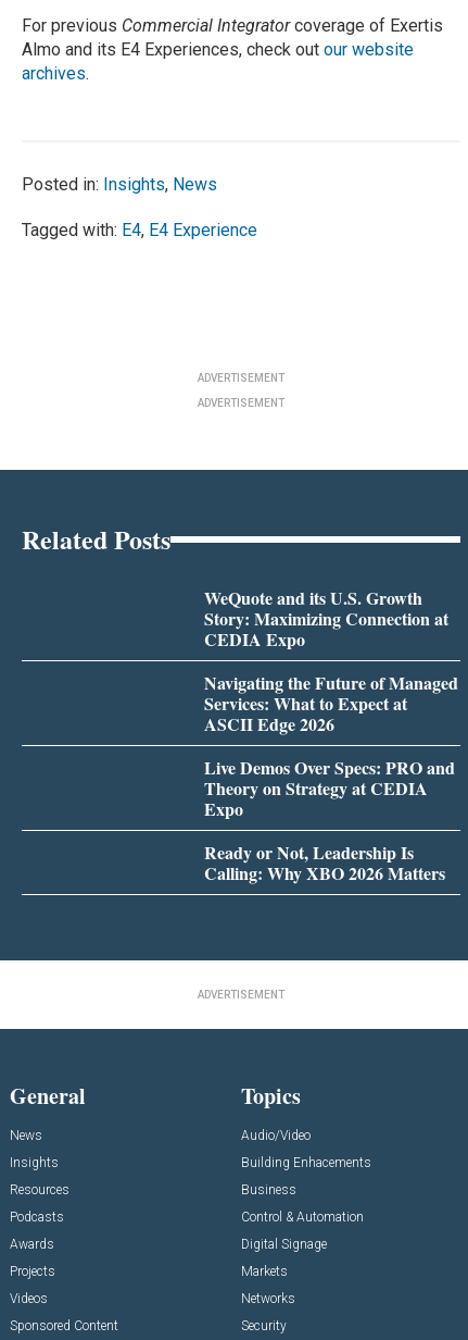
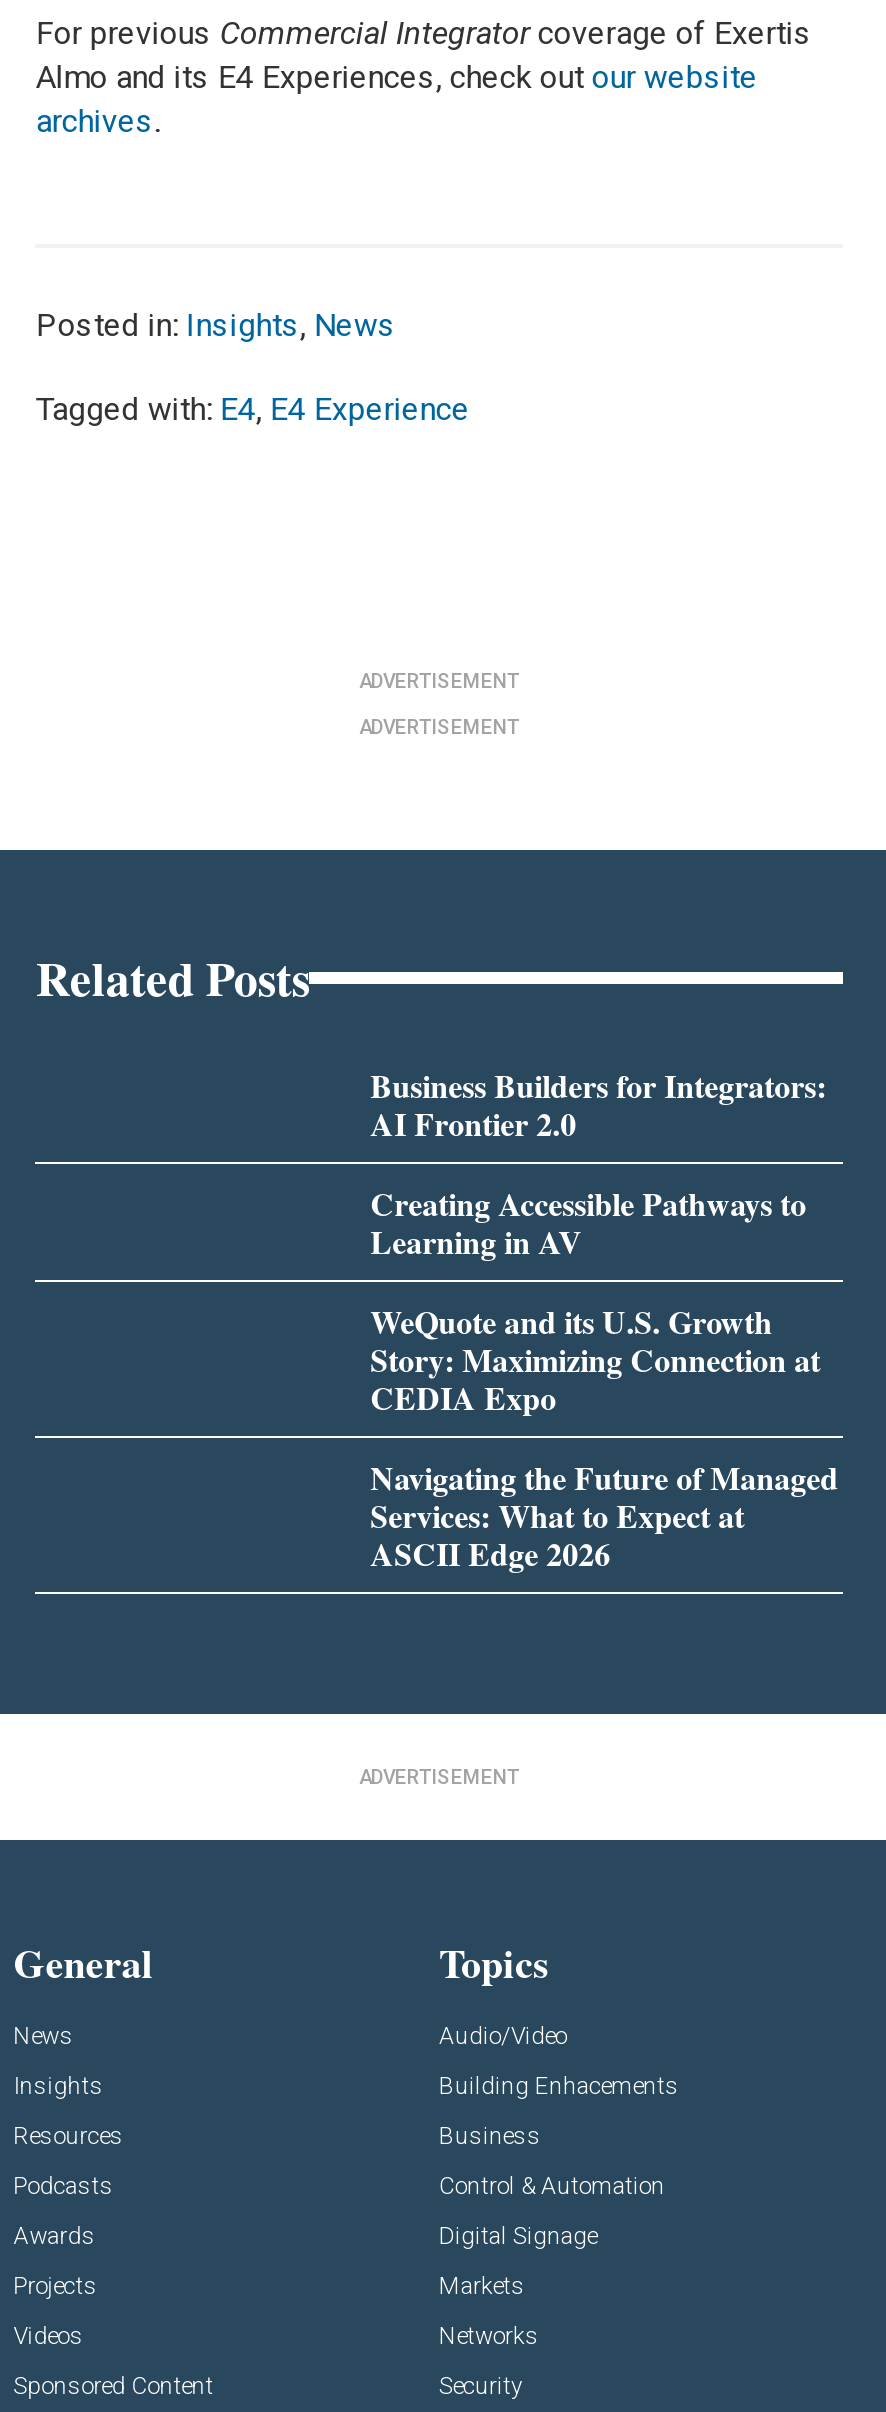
+ Business Builders for Integrators:
+ AI Frontier 2.0
+ Creating Accessible Pathways to
+ Learning in AV

moved down: WeQuote and its U.S. Growth | Story: Maximizing Connection at | CEDIA Expo | Navigating the Future of Managed | Services: What to Expect at | ASCII Edge 2026

- Live Demos Over Specs: PRO and
- Theory on Strategy at CEDIA
- Expo
- Ready or Not, Leadership Is
- Calling: Why XBO 2026 Matters
